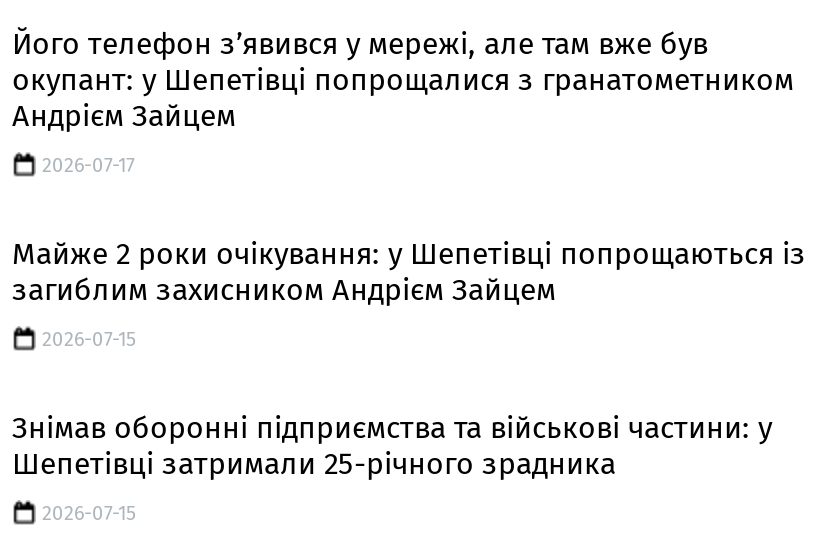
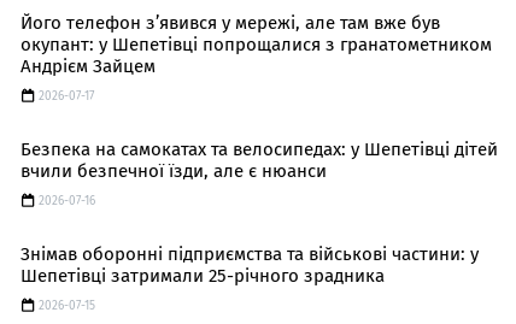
- Майже 2 роки очікування: у Шепетівці попрощаються із
- загиблим захисником Андрієм Зайцем
+ Безпека на самокатах та велосипедах: у Шепетівці дітей
+ вчили безпечної їзди, але є нюанси

- 2026-07-15
+ 2026-07-16
